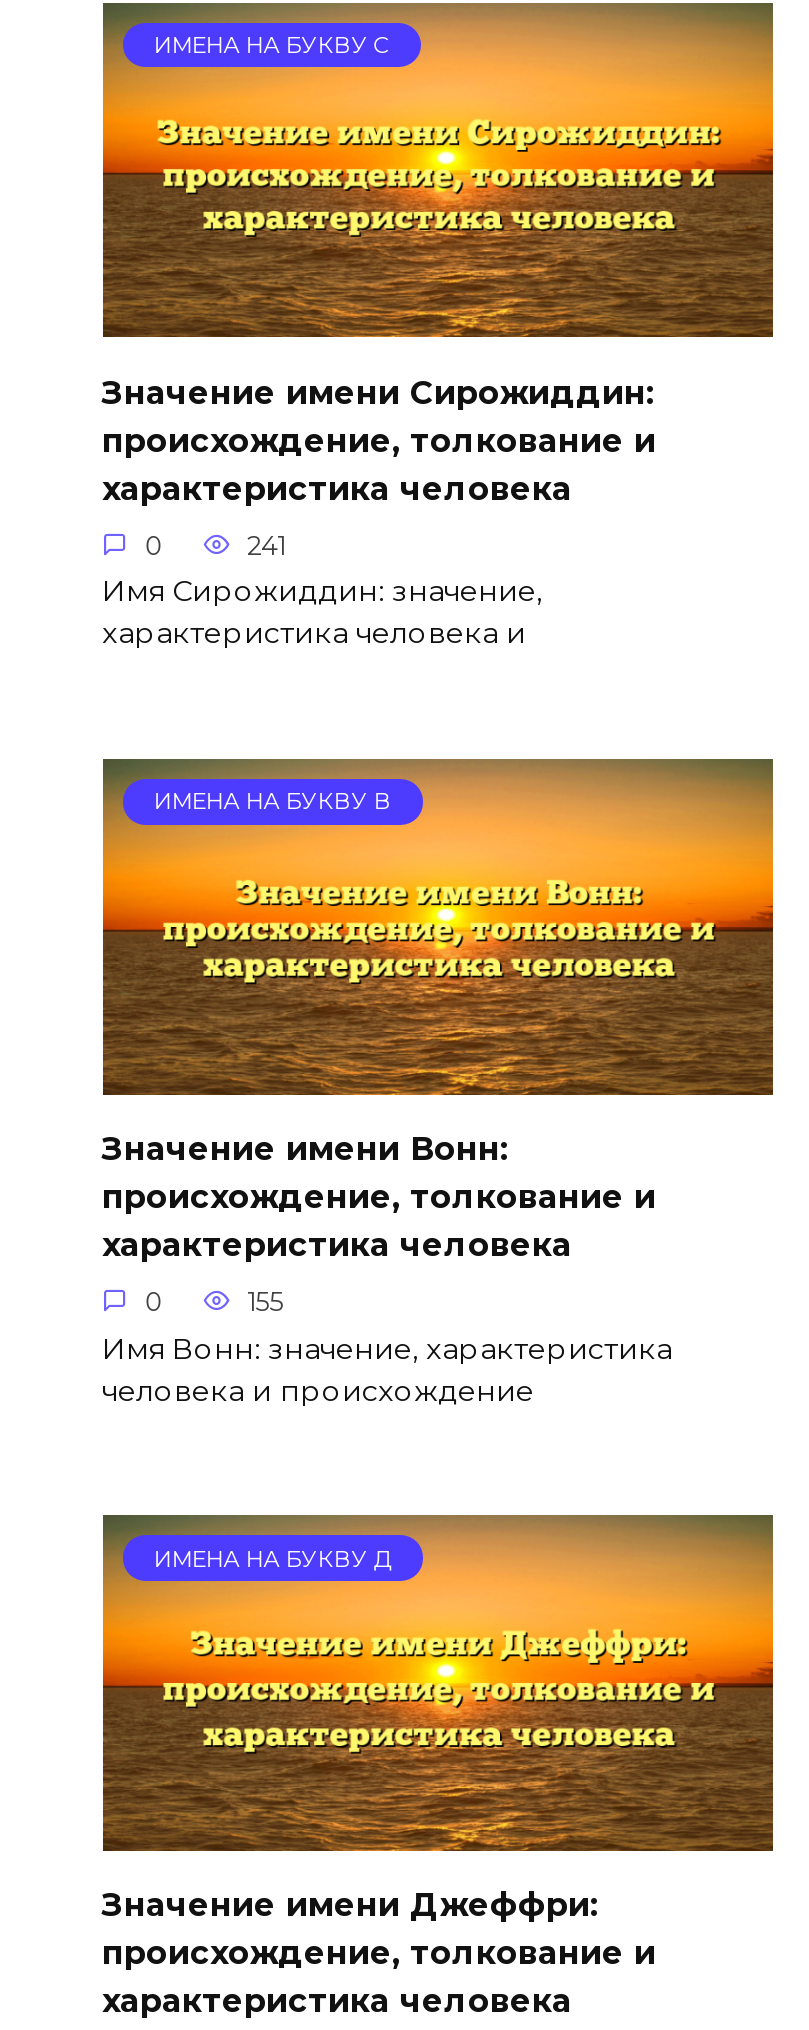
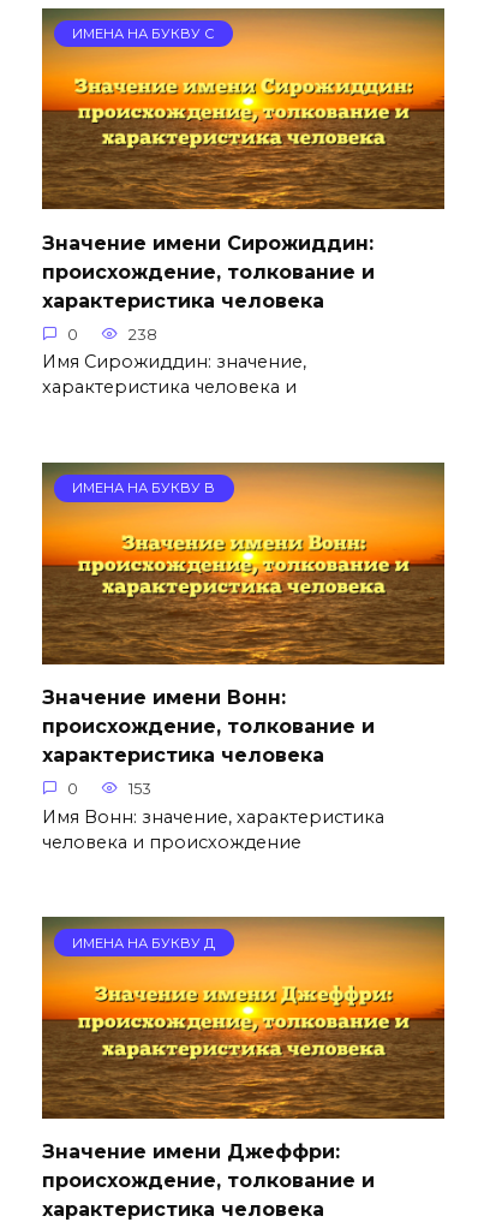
- 241
+ 238

- 155
+ 153
